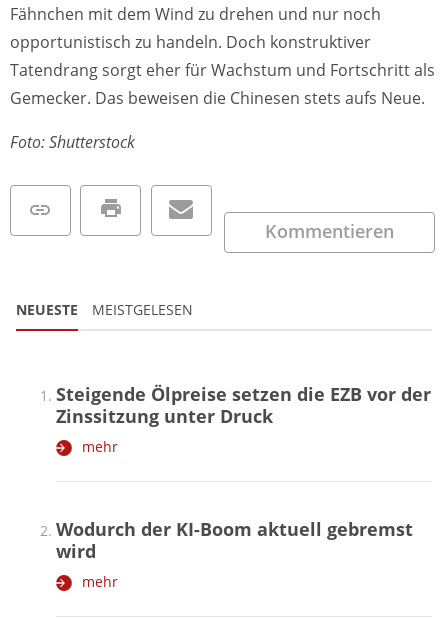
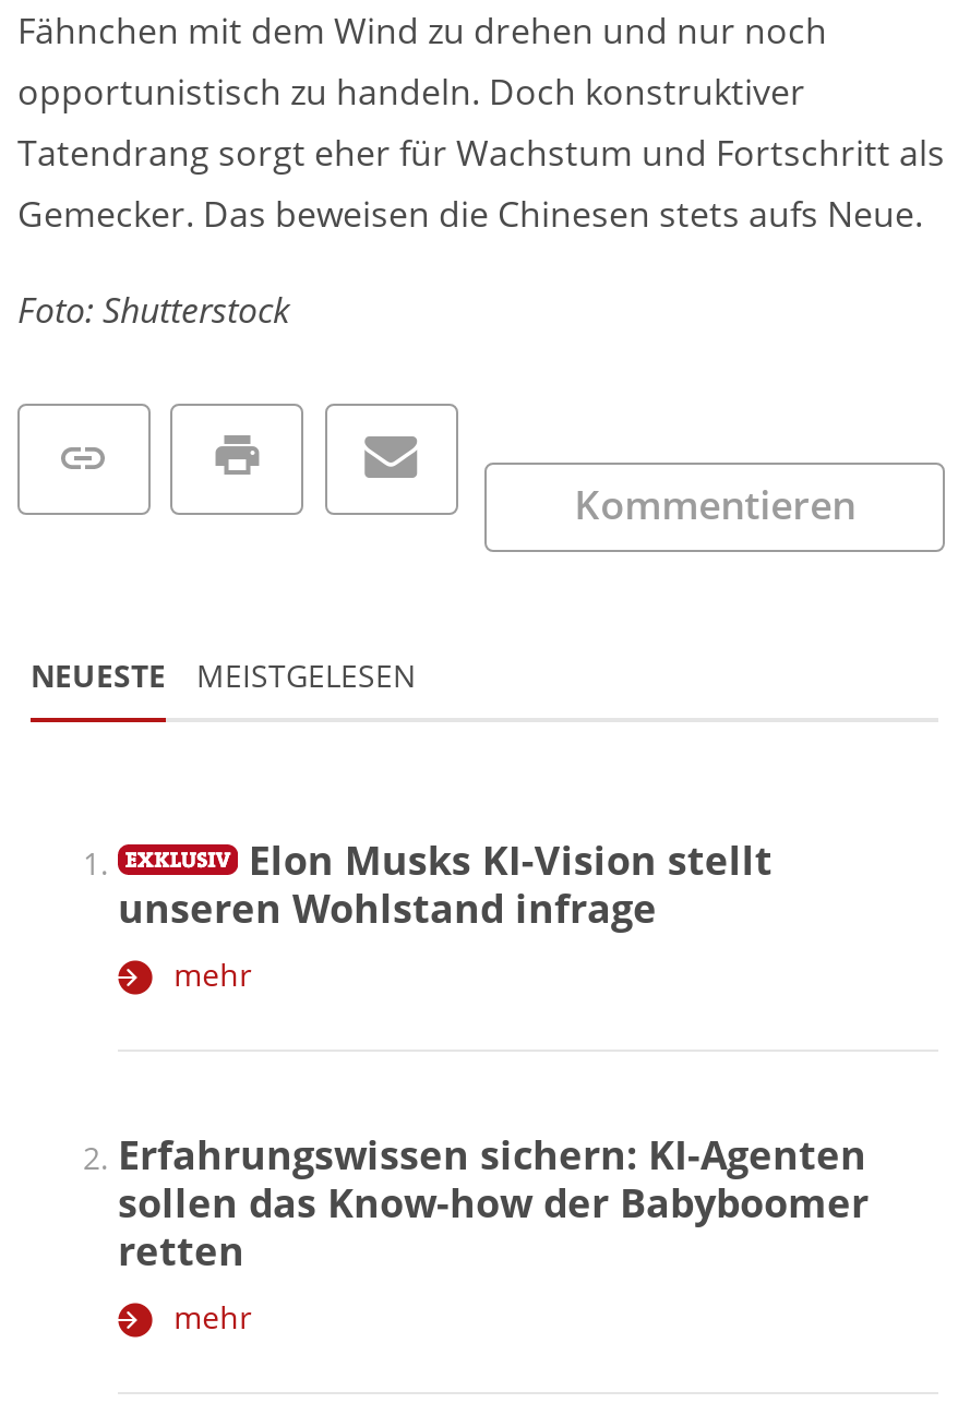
- Steigende Ölpreise setzen die EZB vor der
- Zinssitzung unter Druck
+ Elon Musks KI-Vision stellt
+ unseren Wohlstand infrage

- Wodurch der KI-Boom aktuell gebremst
- wird
+ Erfahrungswissen sichern: KI-Agenten
+ sollen das Know-how der Babyboomer
+ retten
